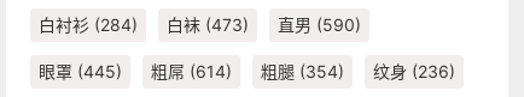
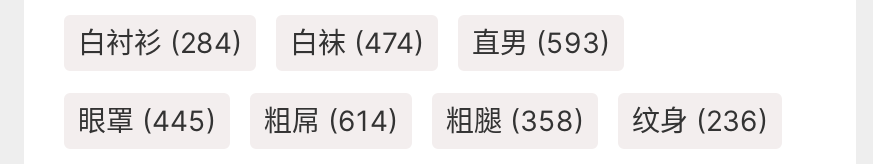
- 白袜(473)
+ 白袜(474)

- 直男(590)
+ 直男(593)

- 眼罩(445) 粗屌(614) 粗腿(354) 纹身(236)
+ 眼罩(445) 粗屌(614) 粗腿(358) 纹身(236)
